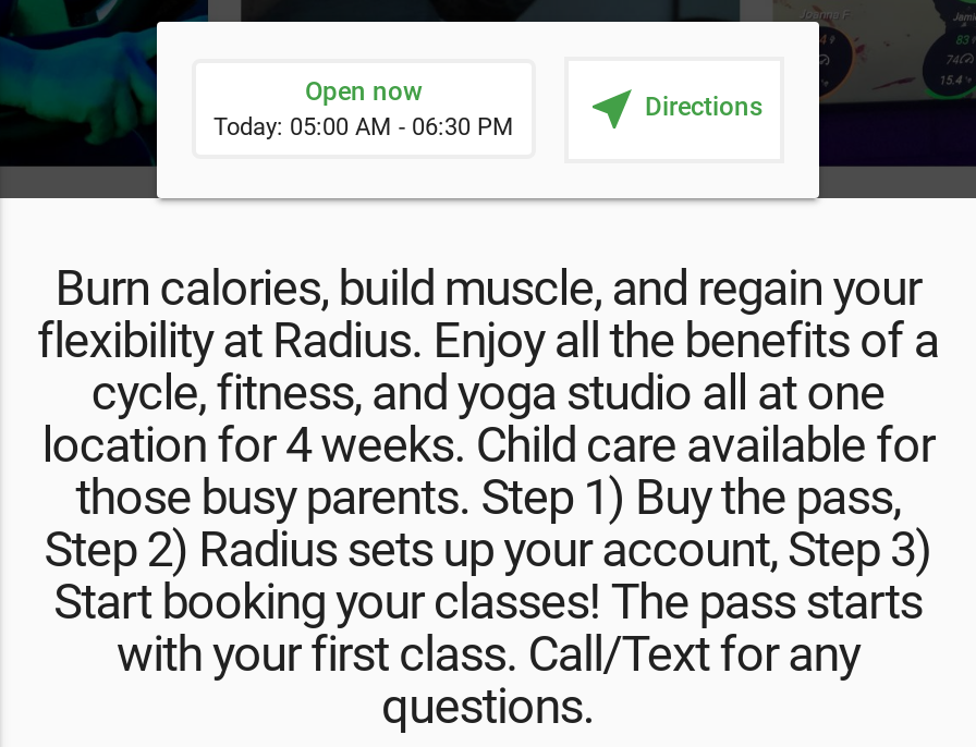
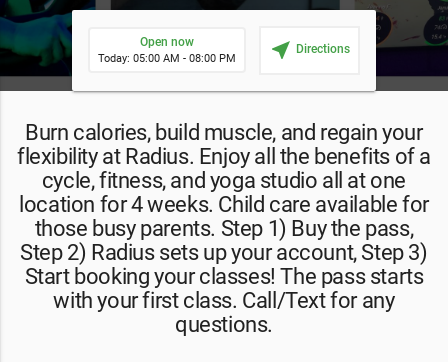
- Today: 05:00 AM - 06:30 PM
+ Today: 05:00 AM - 08:00 PM
